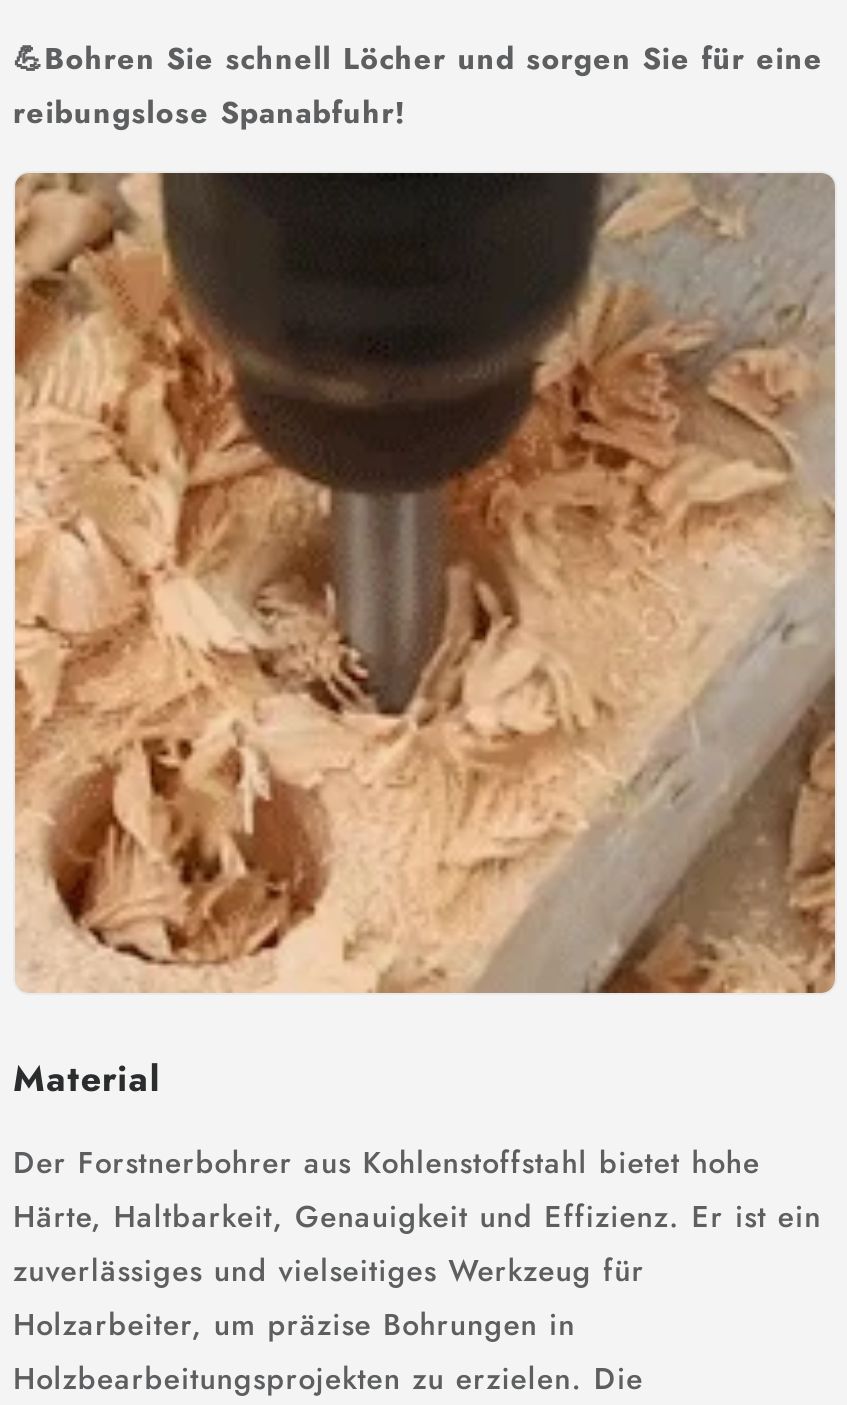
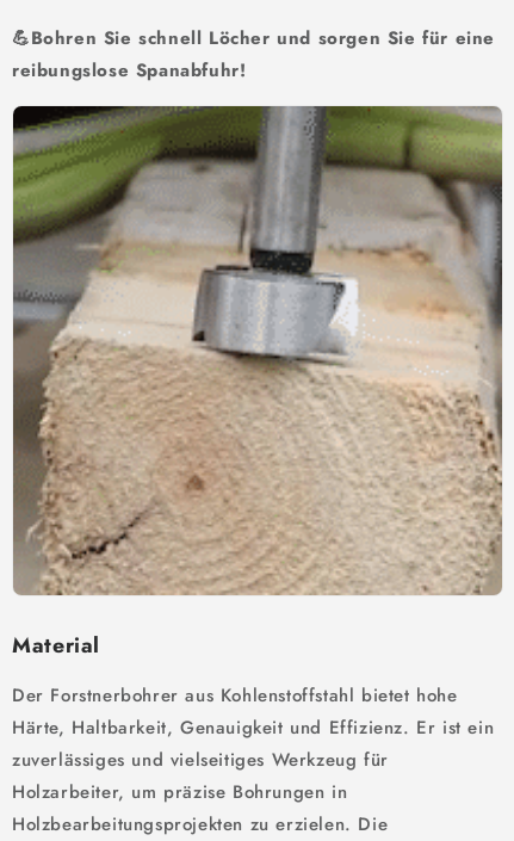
- [image]
+ [image]
